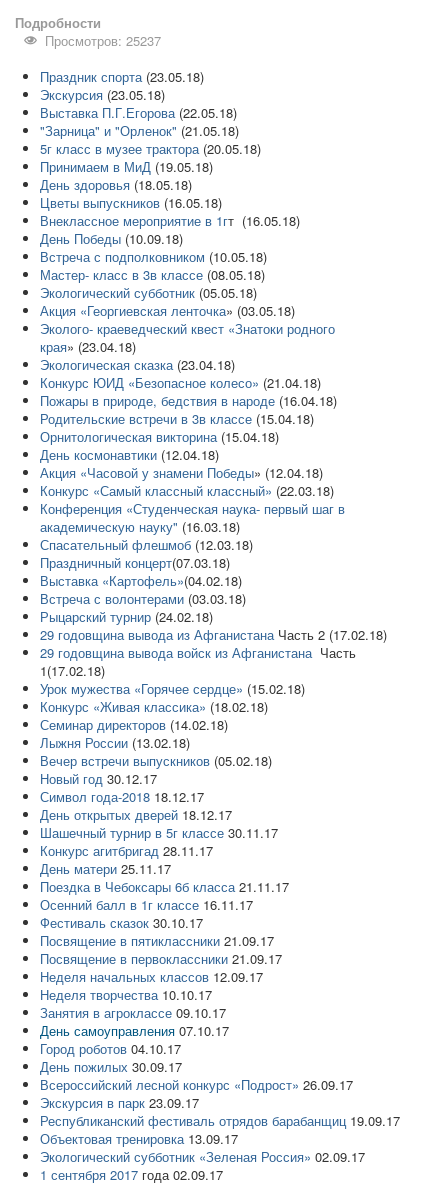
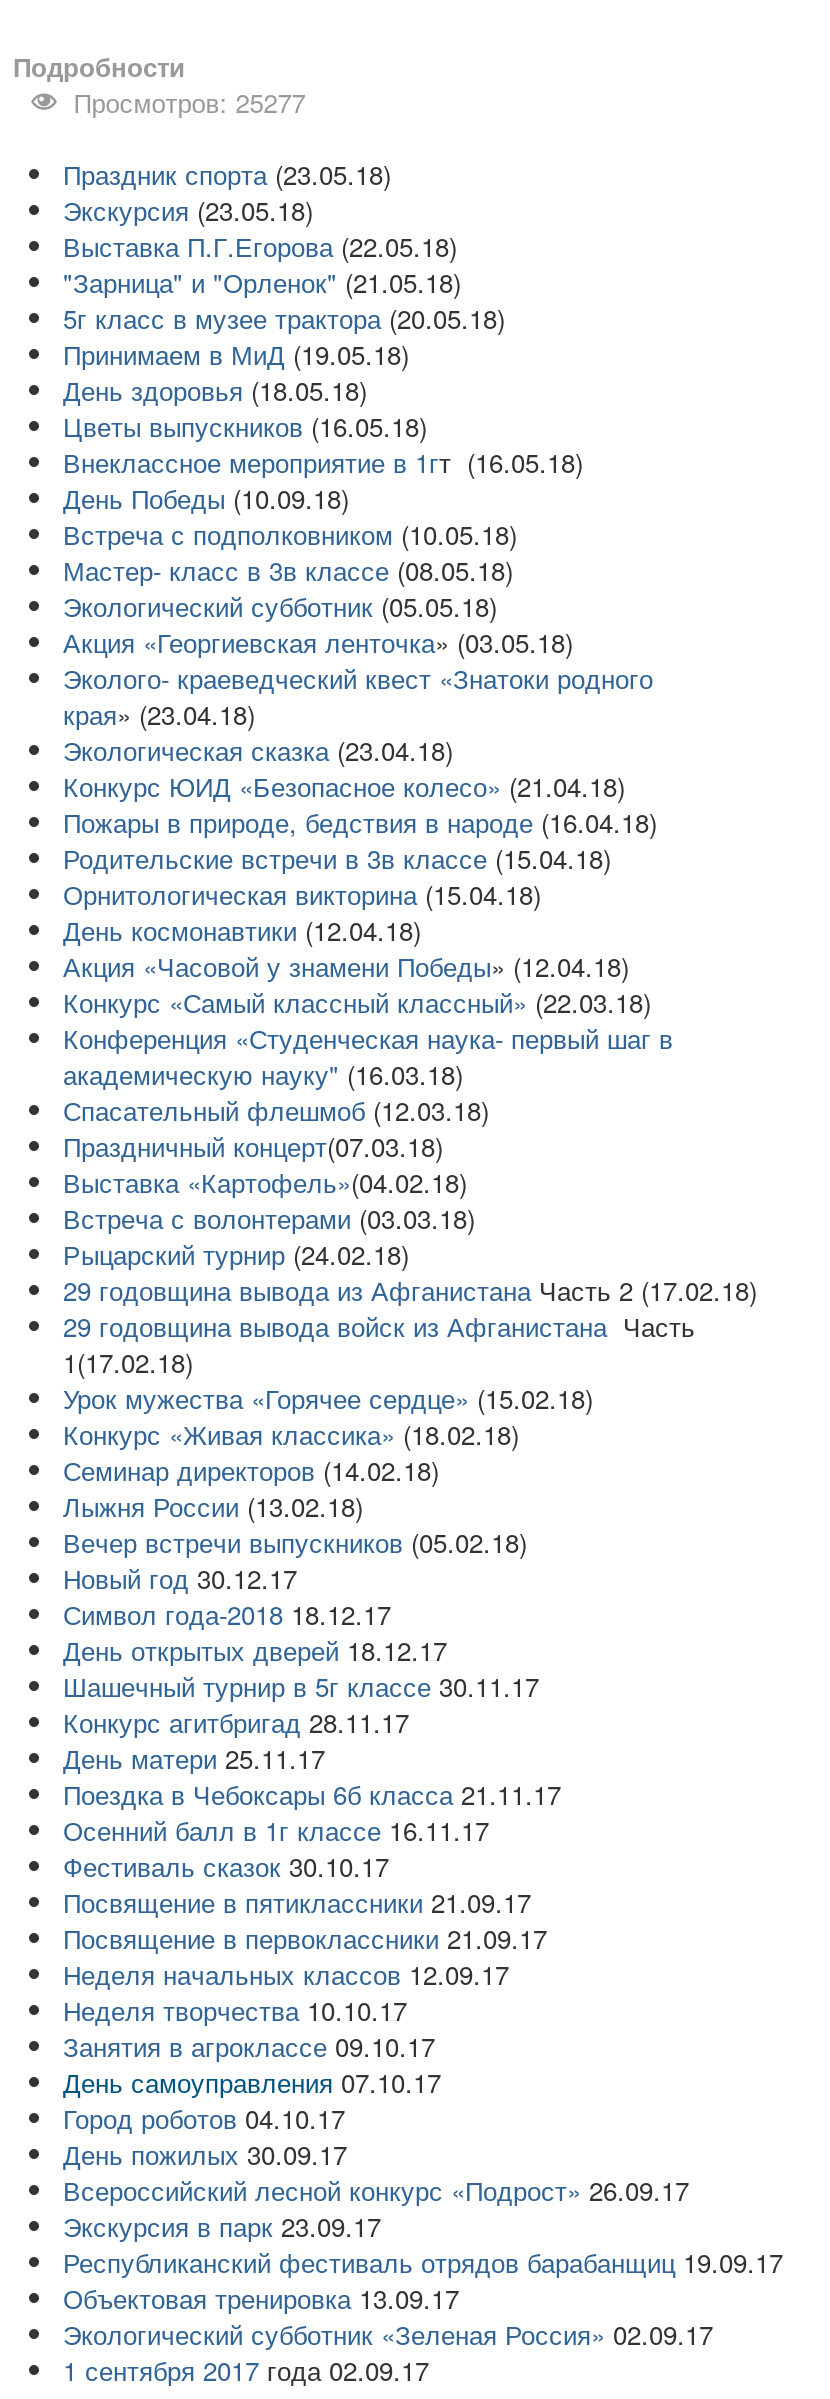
- Просмотров: 25237
+ Просмотров: 25277
